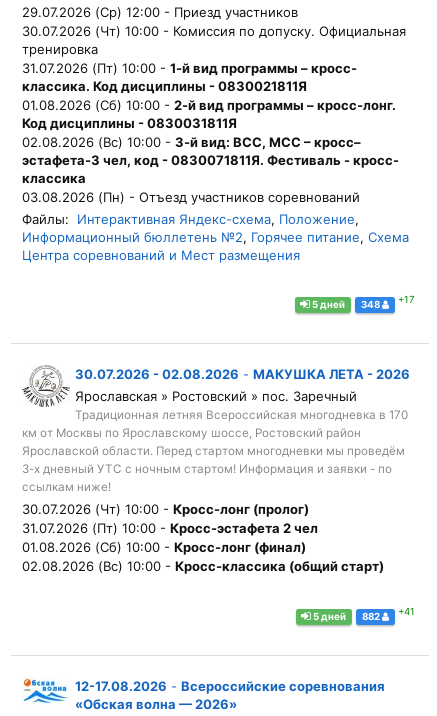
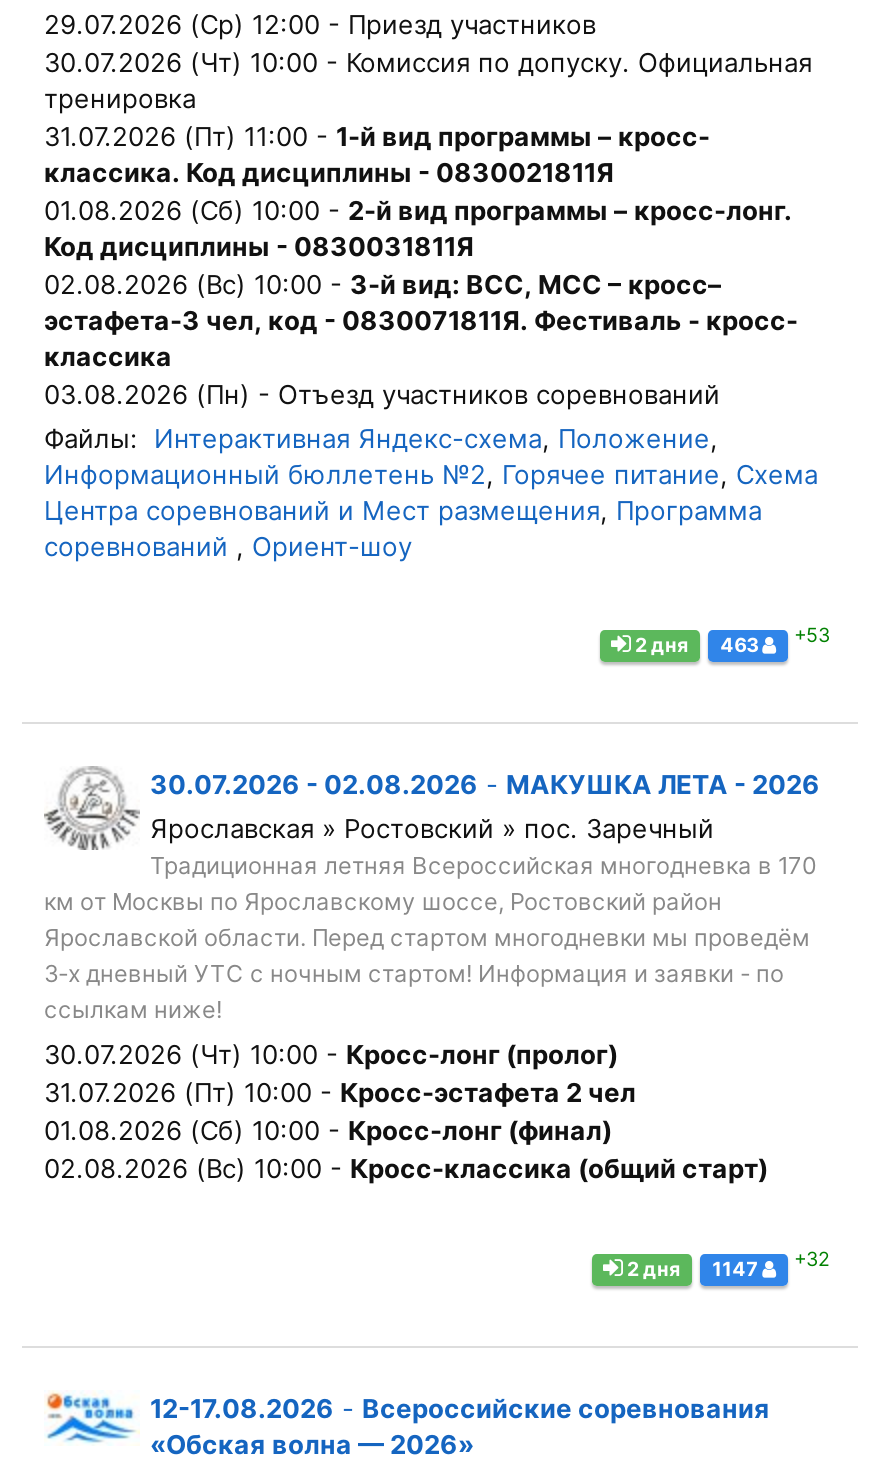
- 31.07.2026 (Пт) 10:00 - 1-й вид программы – кросс-
+ 31.07.2026 (Пт) 11:00 - 1-й вид программы – кросс-

- Центра соревнований и Мест размещения
+ Центра соревнований и Мест размещения, Программа
+ соревнований, Ориент-шоу

- 5 дней
- 348
- +17
+ 2 дня
+ 463
+ +53

- 5 дней
- 882
- +41
+ 2 дня
+ 1147
+ +32
